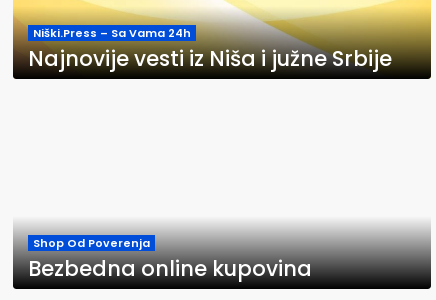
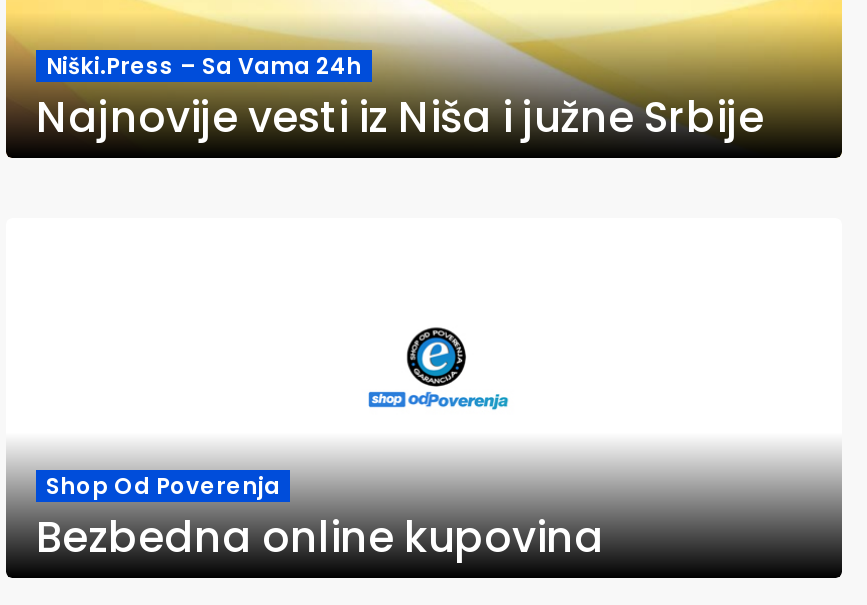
+ [image]
